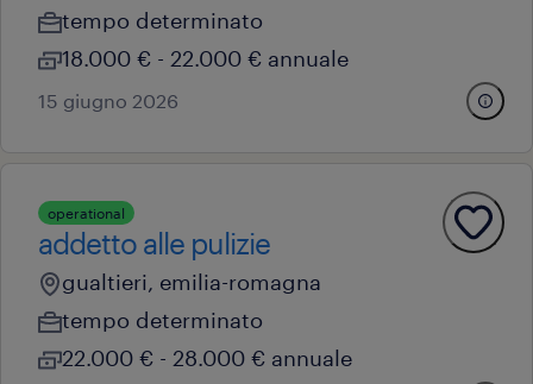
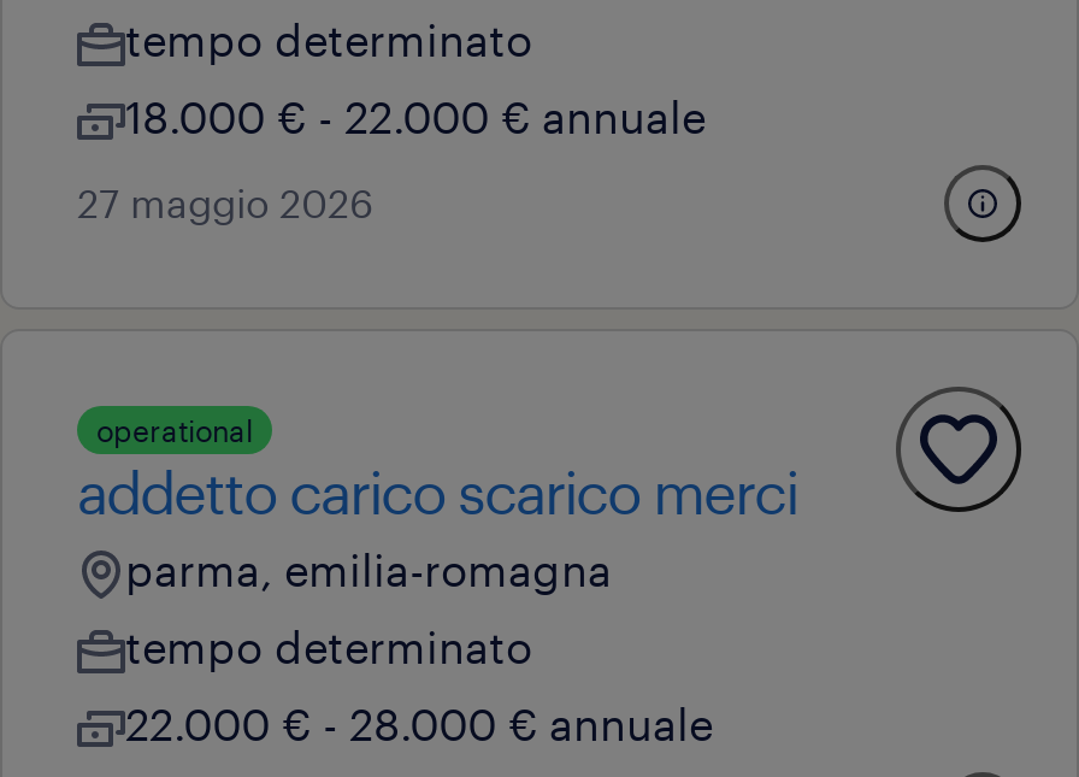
- 15 giugno 2026
+ 27 maggio 2026

- addetto alle pulizie
- gualtieri, emilia-romagna
+ addetto carico scarico merci
+ parma, emilia-romagna
